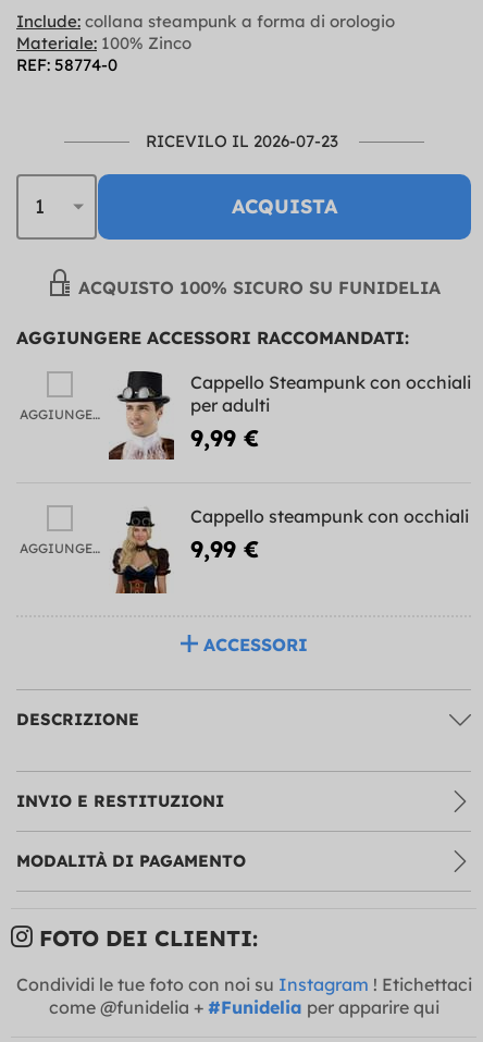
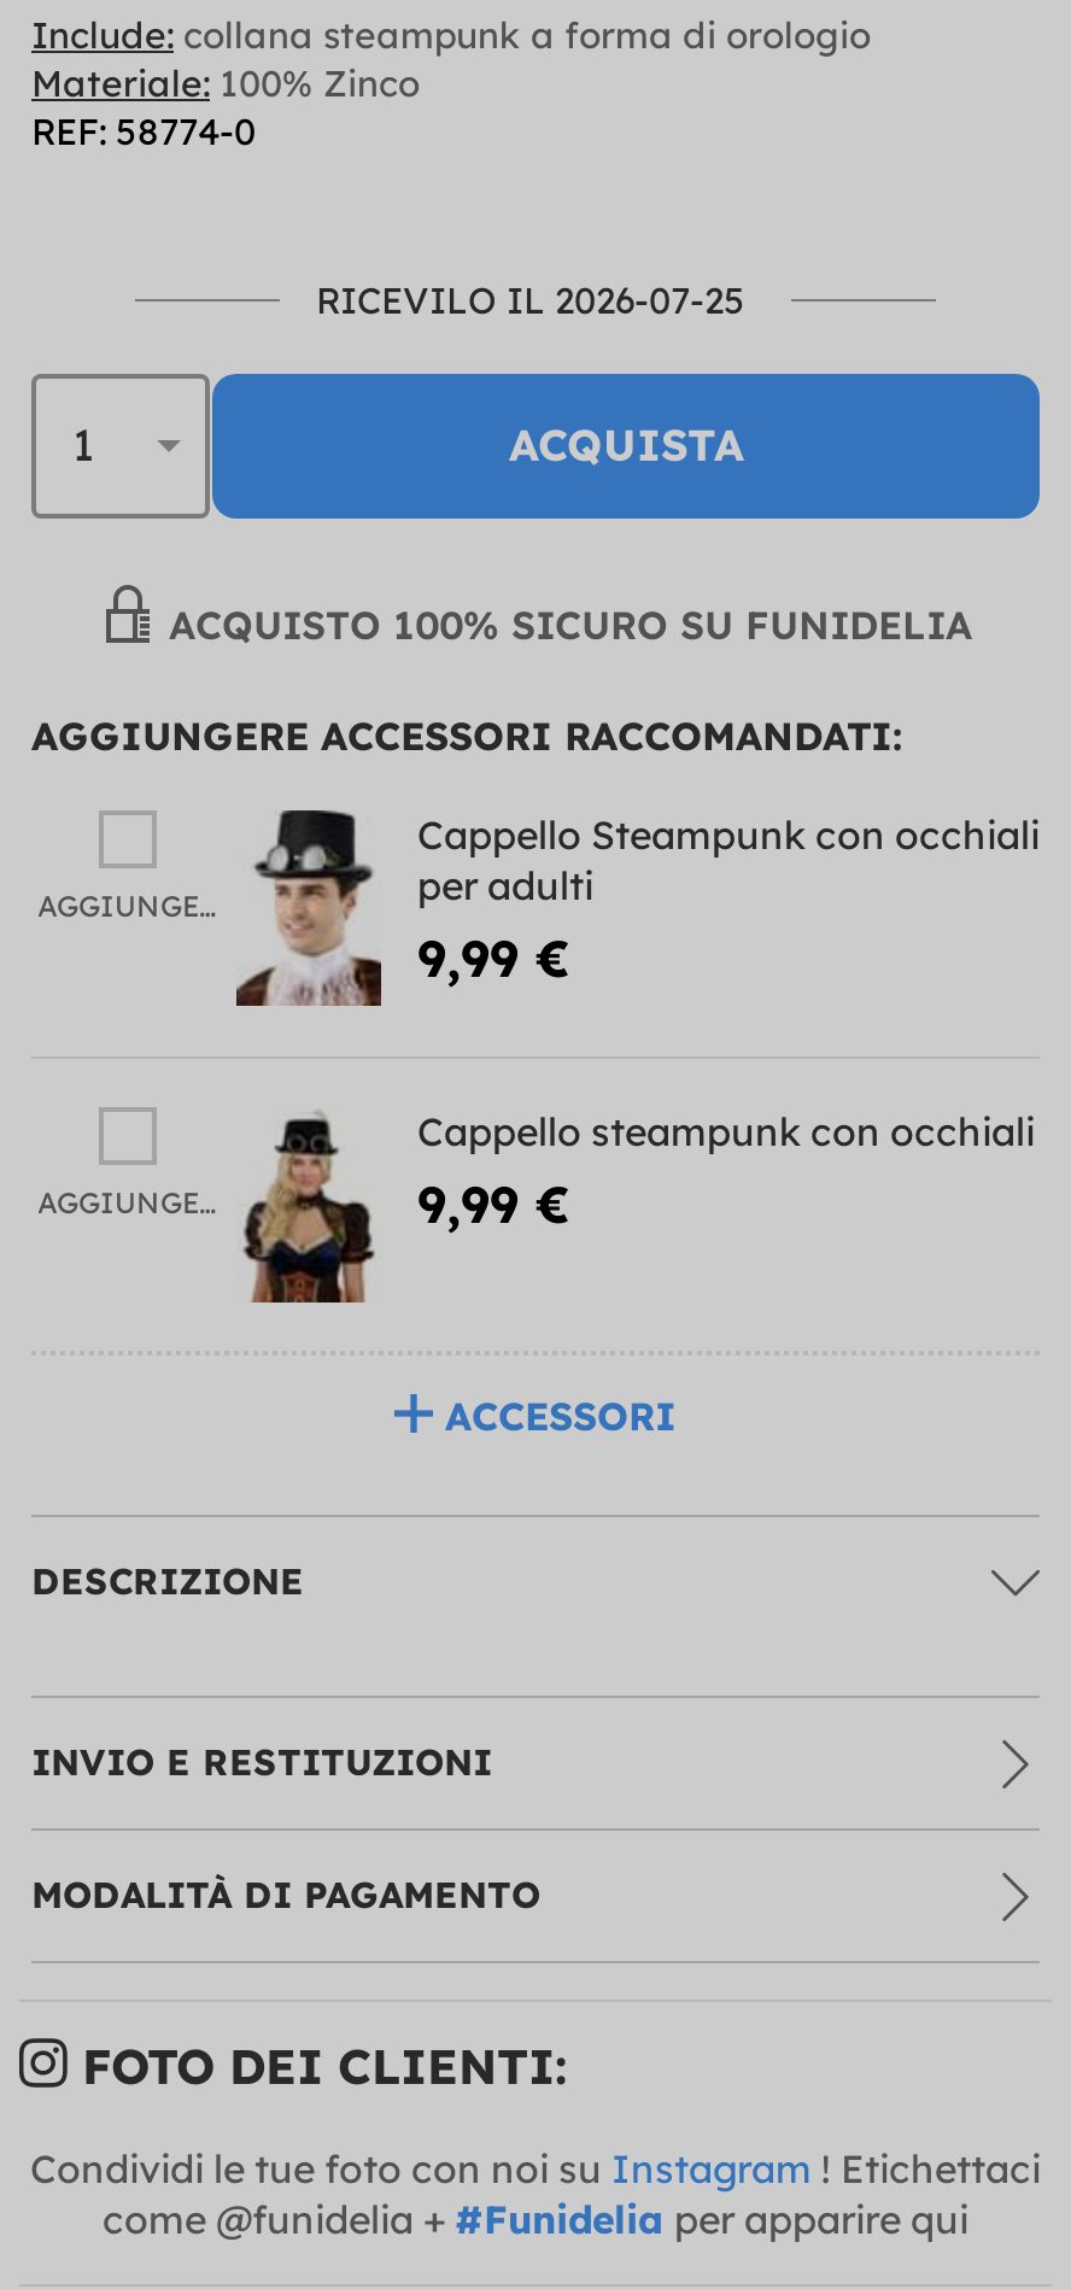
- RICEVILO IL 2026-07-23
+ RICEVILO IL 2026-07-25
